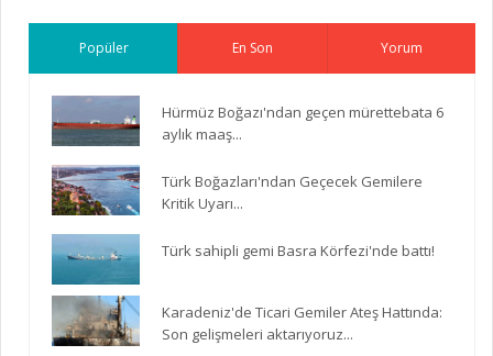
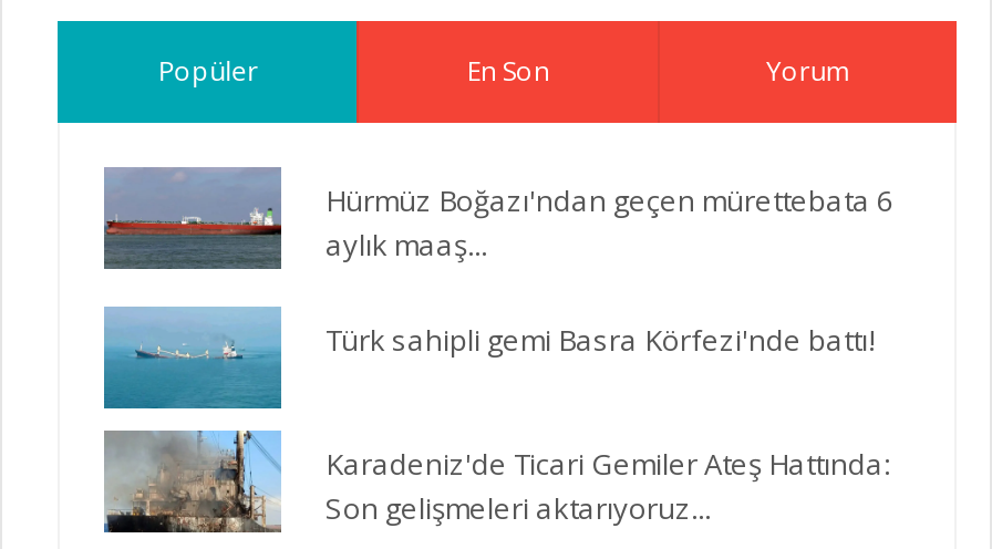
- [image]
- Türk Boğazları'ndan Geçecek Gemilere
- Kritik Uyarı...
